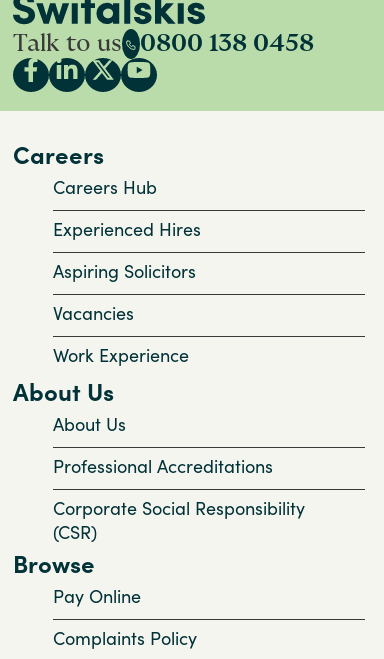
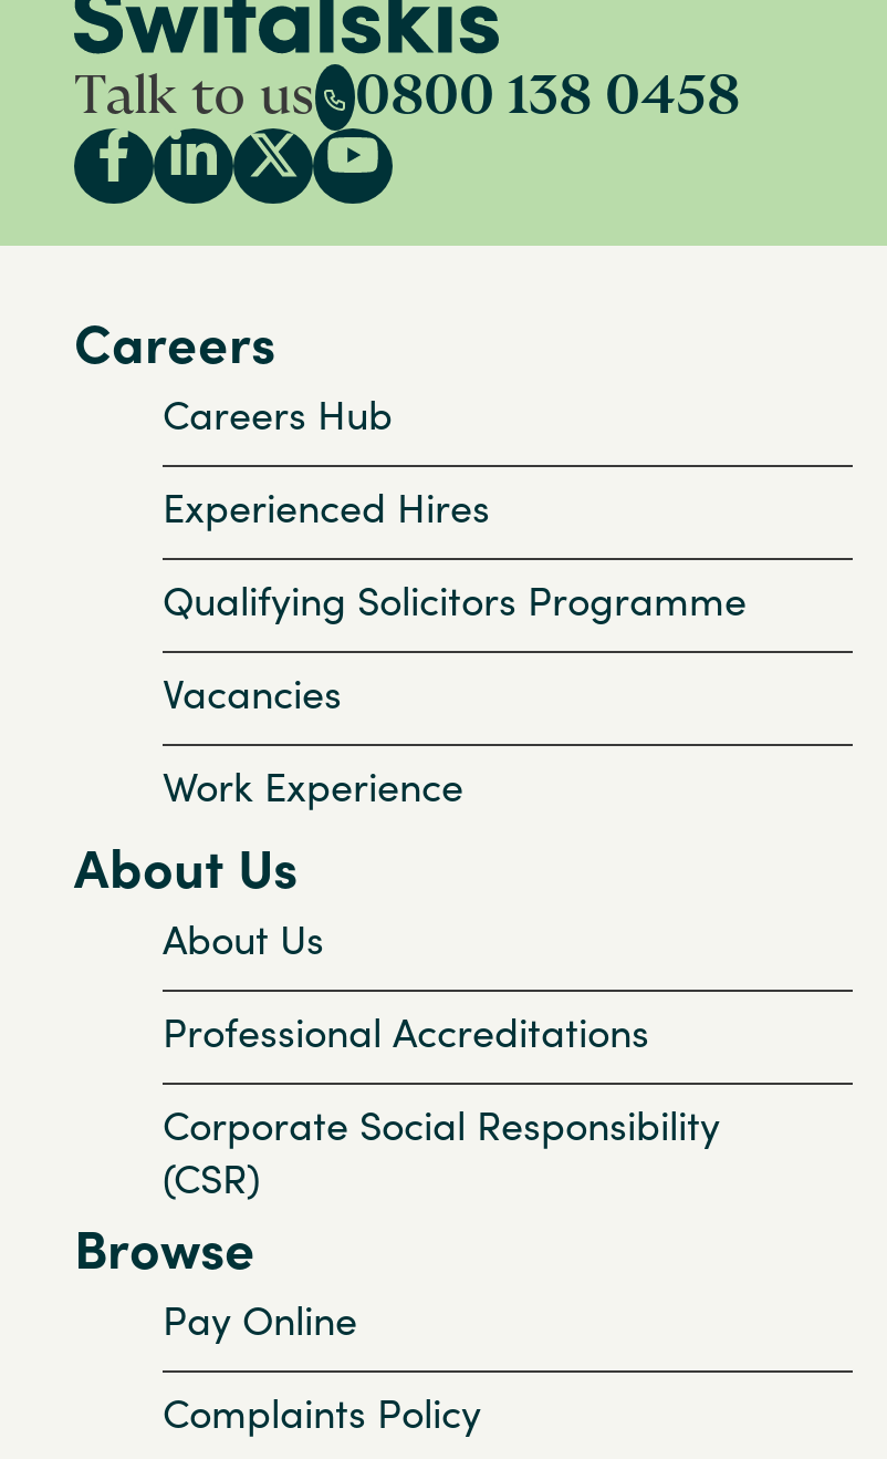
- Aspiring Solicitors
+ Qualifying Solicitors Programme
